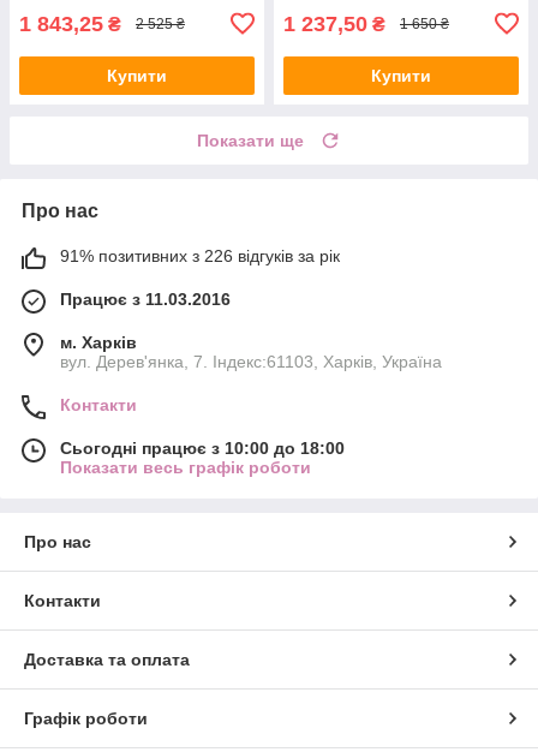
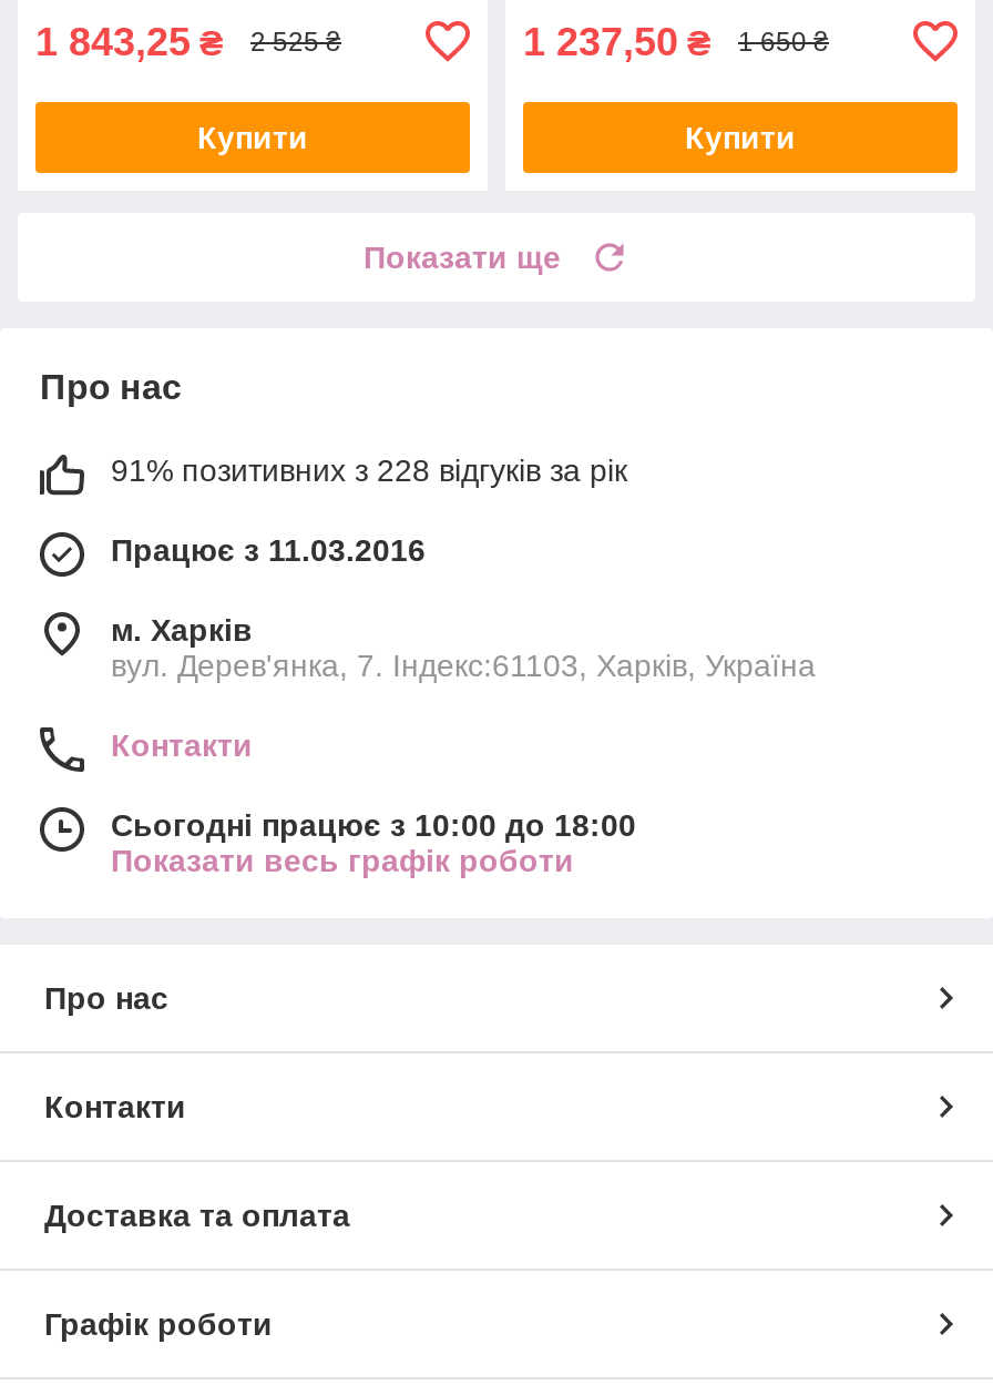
- 91% позитивних з 226 відгуків за рік
+ 91% позитивних з 228 відгуків за рік
